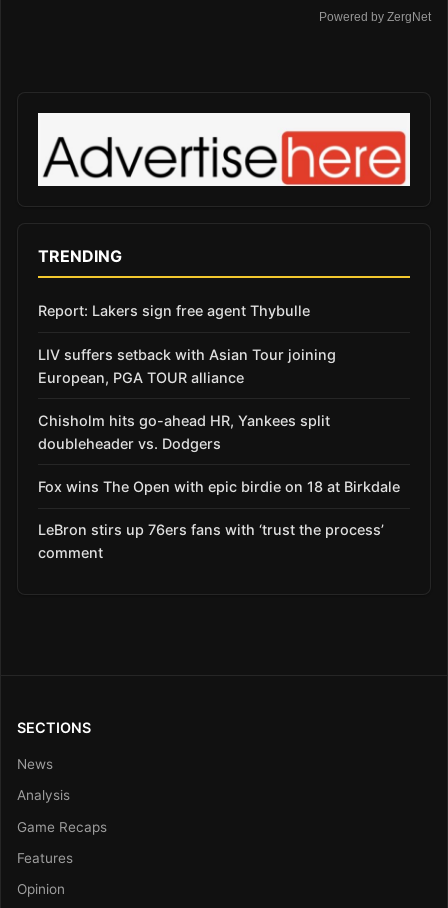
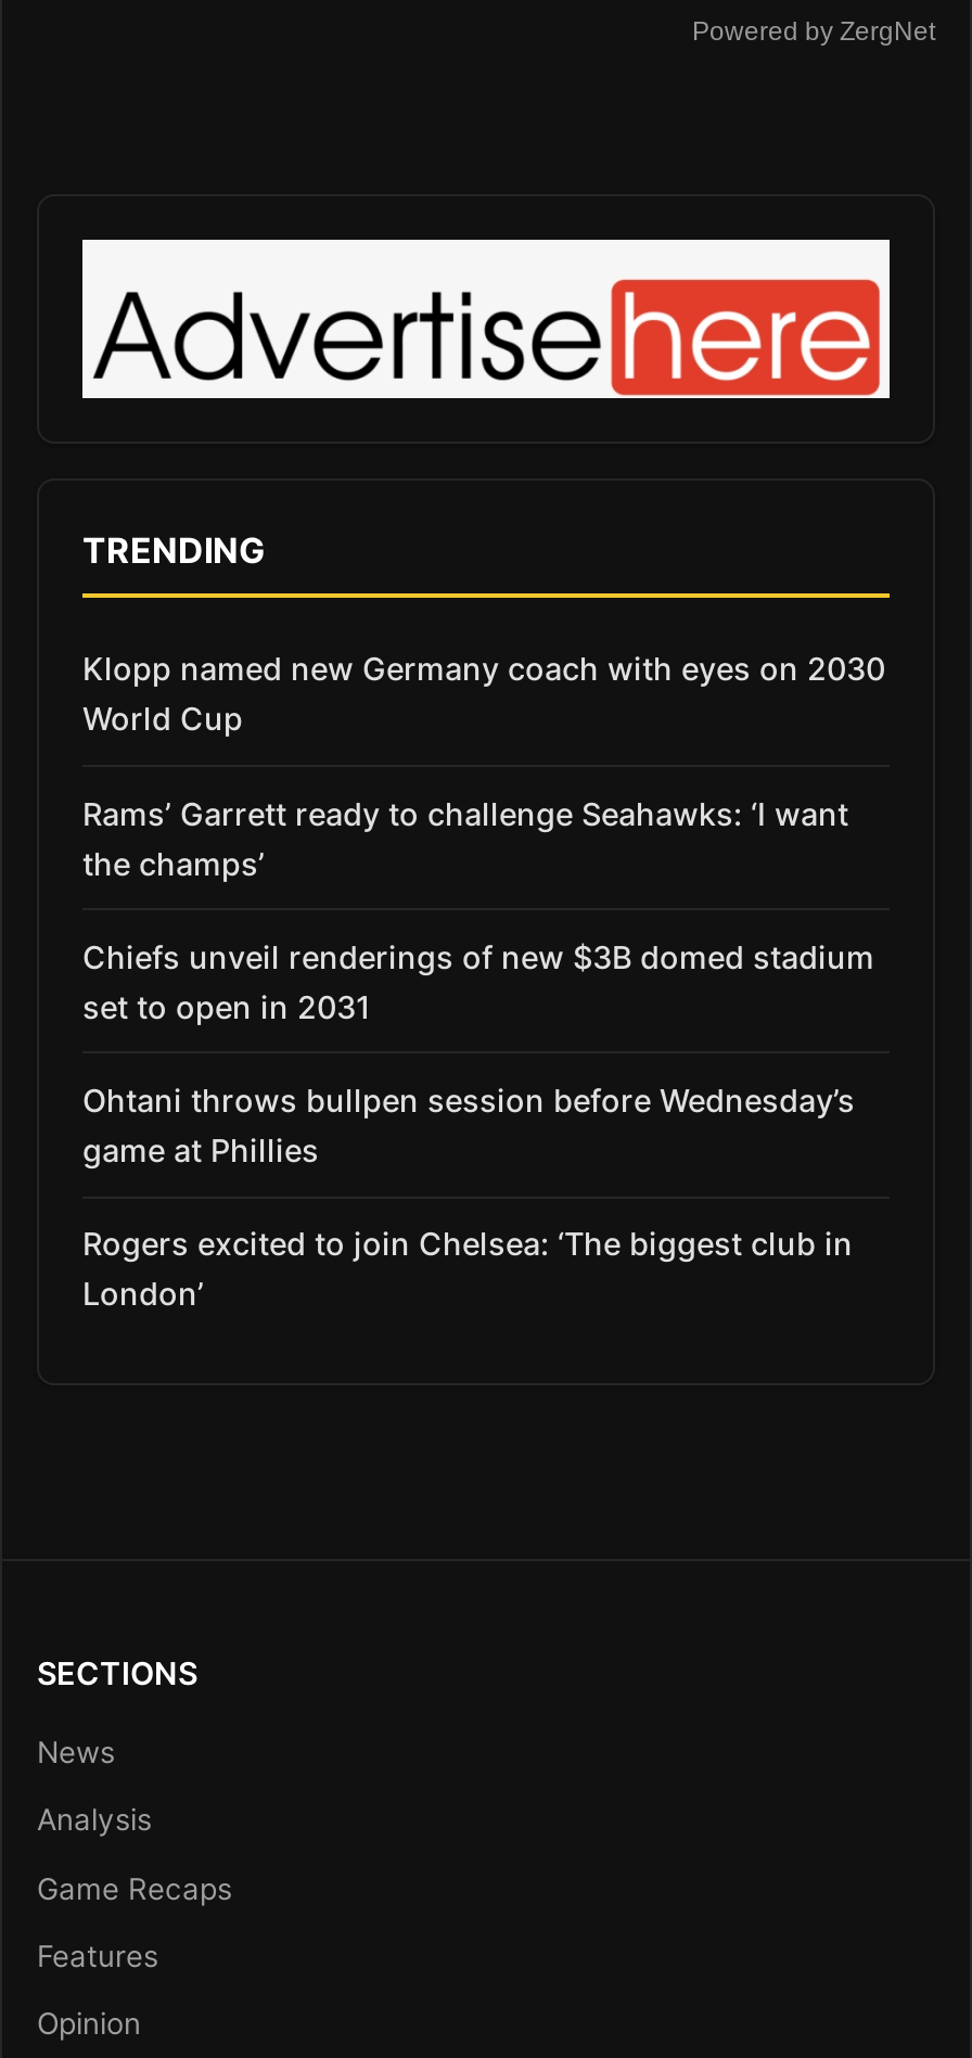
- Report: Lakers sign free agent Thybulle
+ Klopp named new Germany coach with eyes on 2030
+ World Cup

- LIV suffers setback with Asian Tour joining
- European, PGA TOUR alliance
+ Rams’ Garrett ready to challenge Seahawks: ‘I want
+ the champs’

- Chisholm hits go-ahead HR, Yankees split
- doubleheader vs. Dodgers
+ Chiefs unveil renderings of new $3B domed stadium
+ set to open in 2031

- Fox wins The Open with epic birdie on 18 at Birkdale
+ Ohtani throws bullpen session before Wednesday’s
+ game at Phillies

- LeBron stirs up 76ers fans with ‘trust the process’
- comment
+ Rogers excited to join Chelsea: ‘The biggest club in
+ London’
